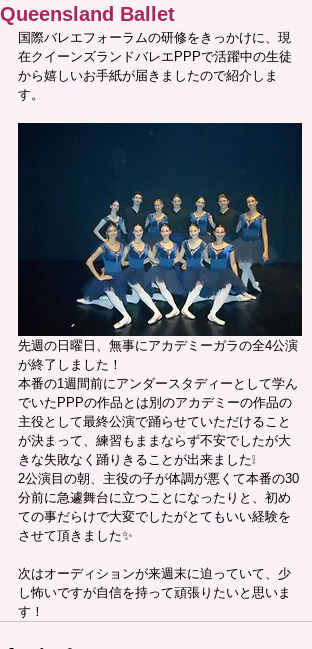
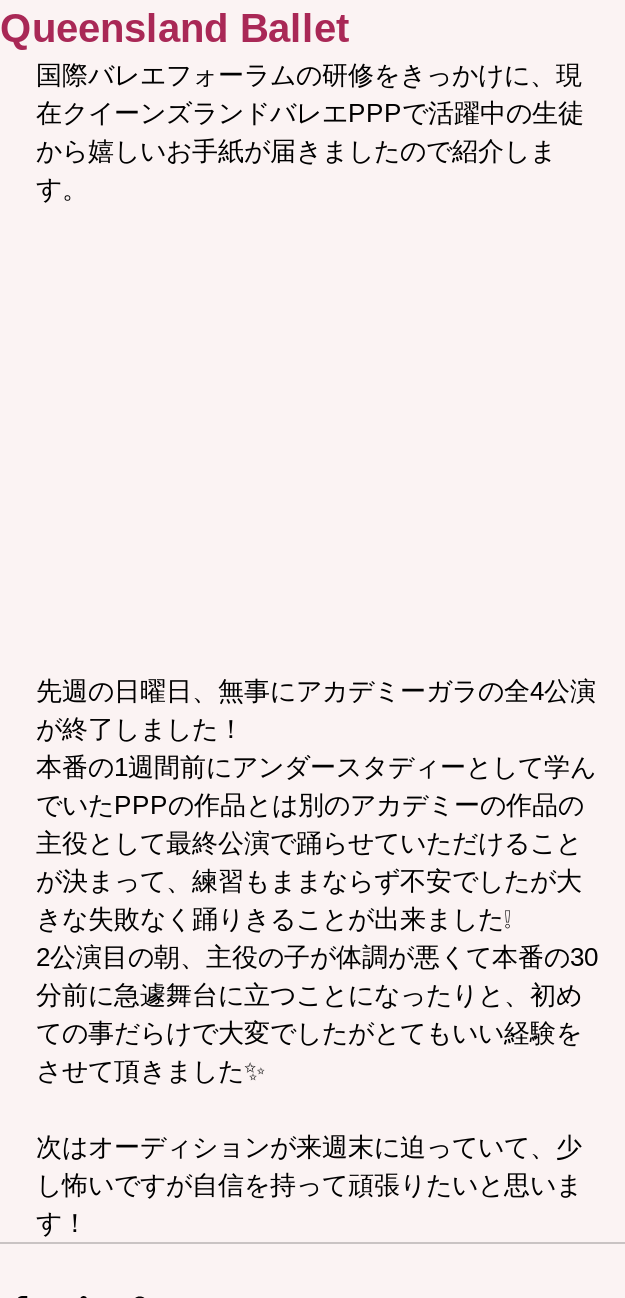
- [image]
